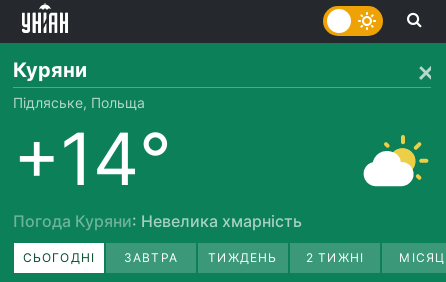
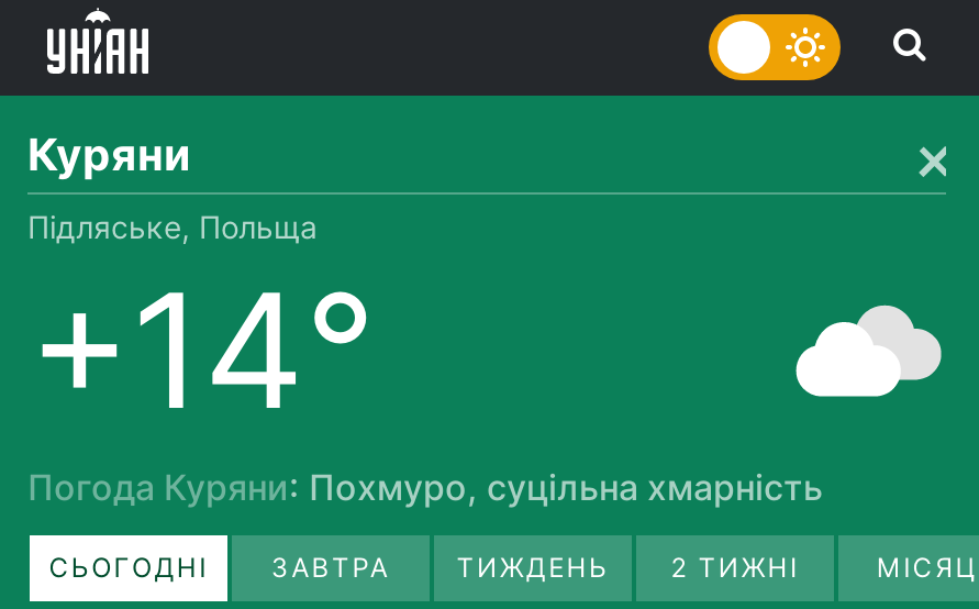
- [image]
+ [image]

- Погода Куряни: Невелика хмарність
+ Погода Куряни: Похмуро, суцільна хмарність
